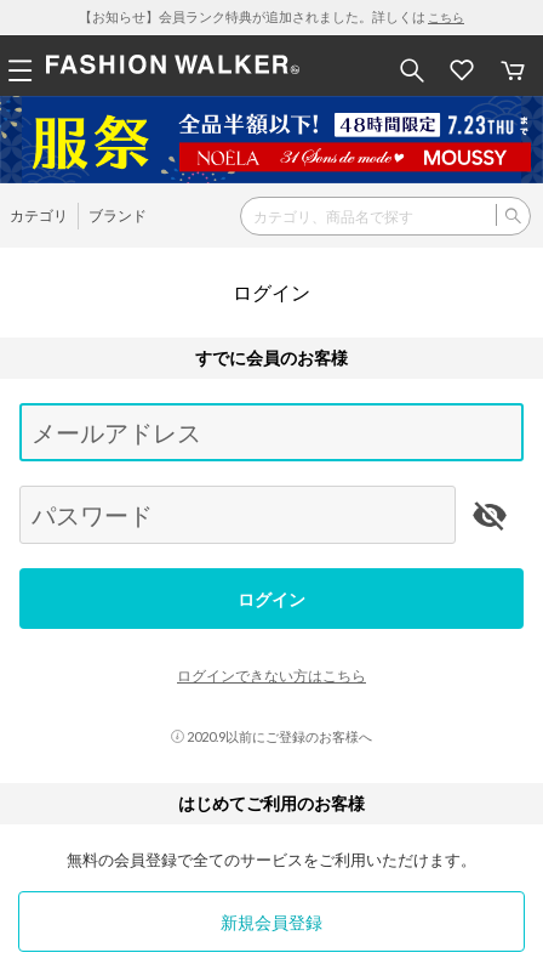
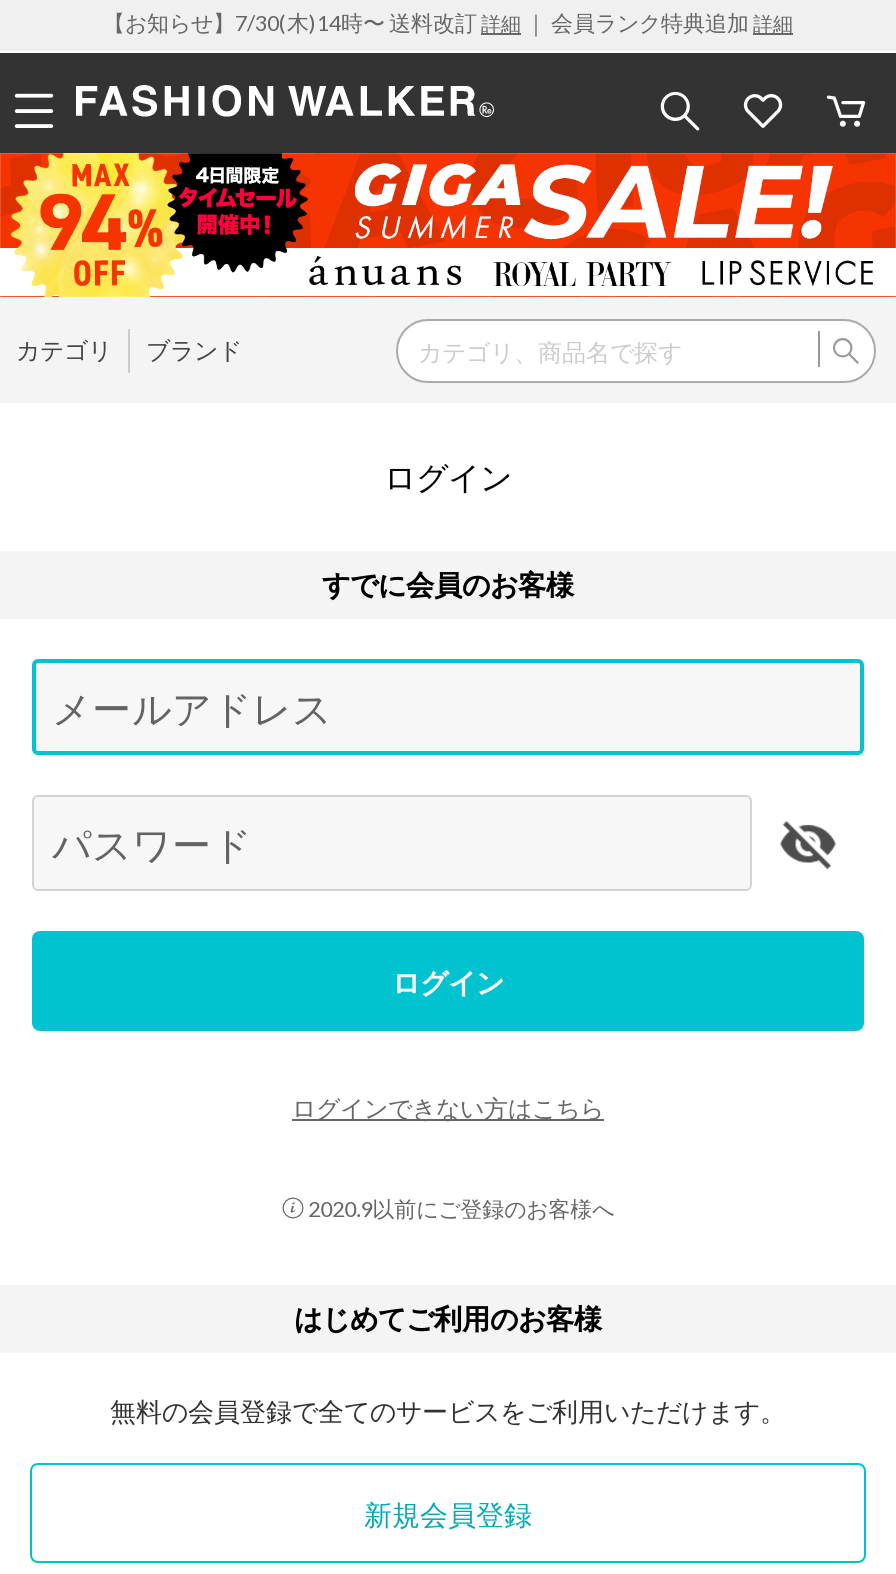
- 【お知らせ】会員ランク特典が追加されました。詳しくはこちら
+ 【お知らせ】7/30(木)14時〜 送料改訂詳細｜ 会員ランク特典追加詳細

- [image]
+ [image]
